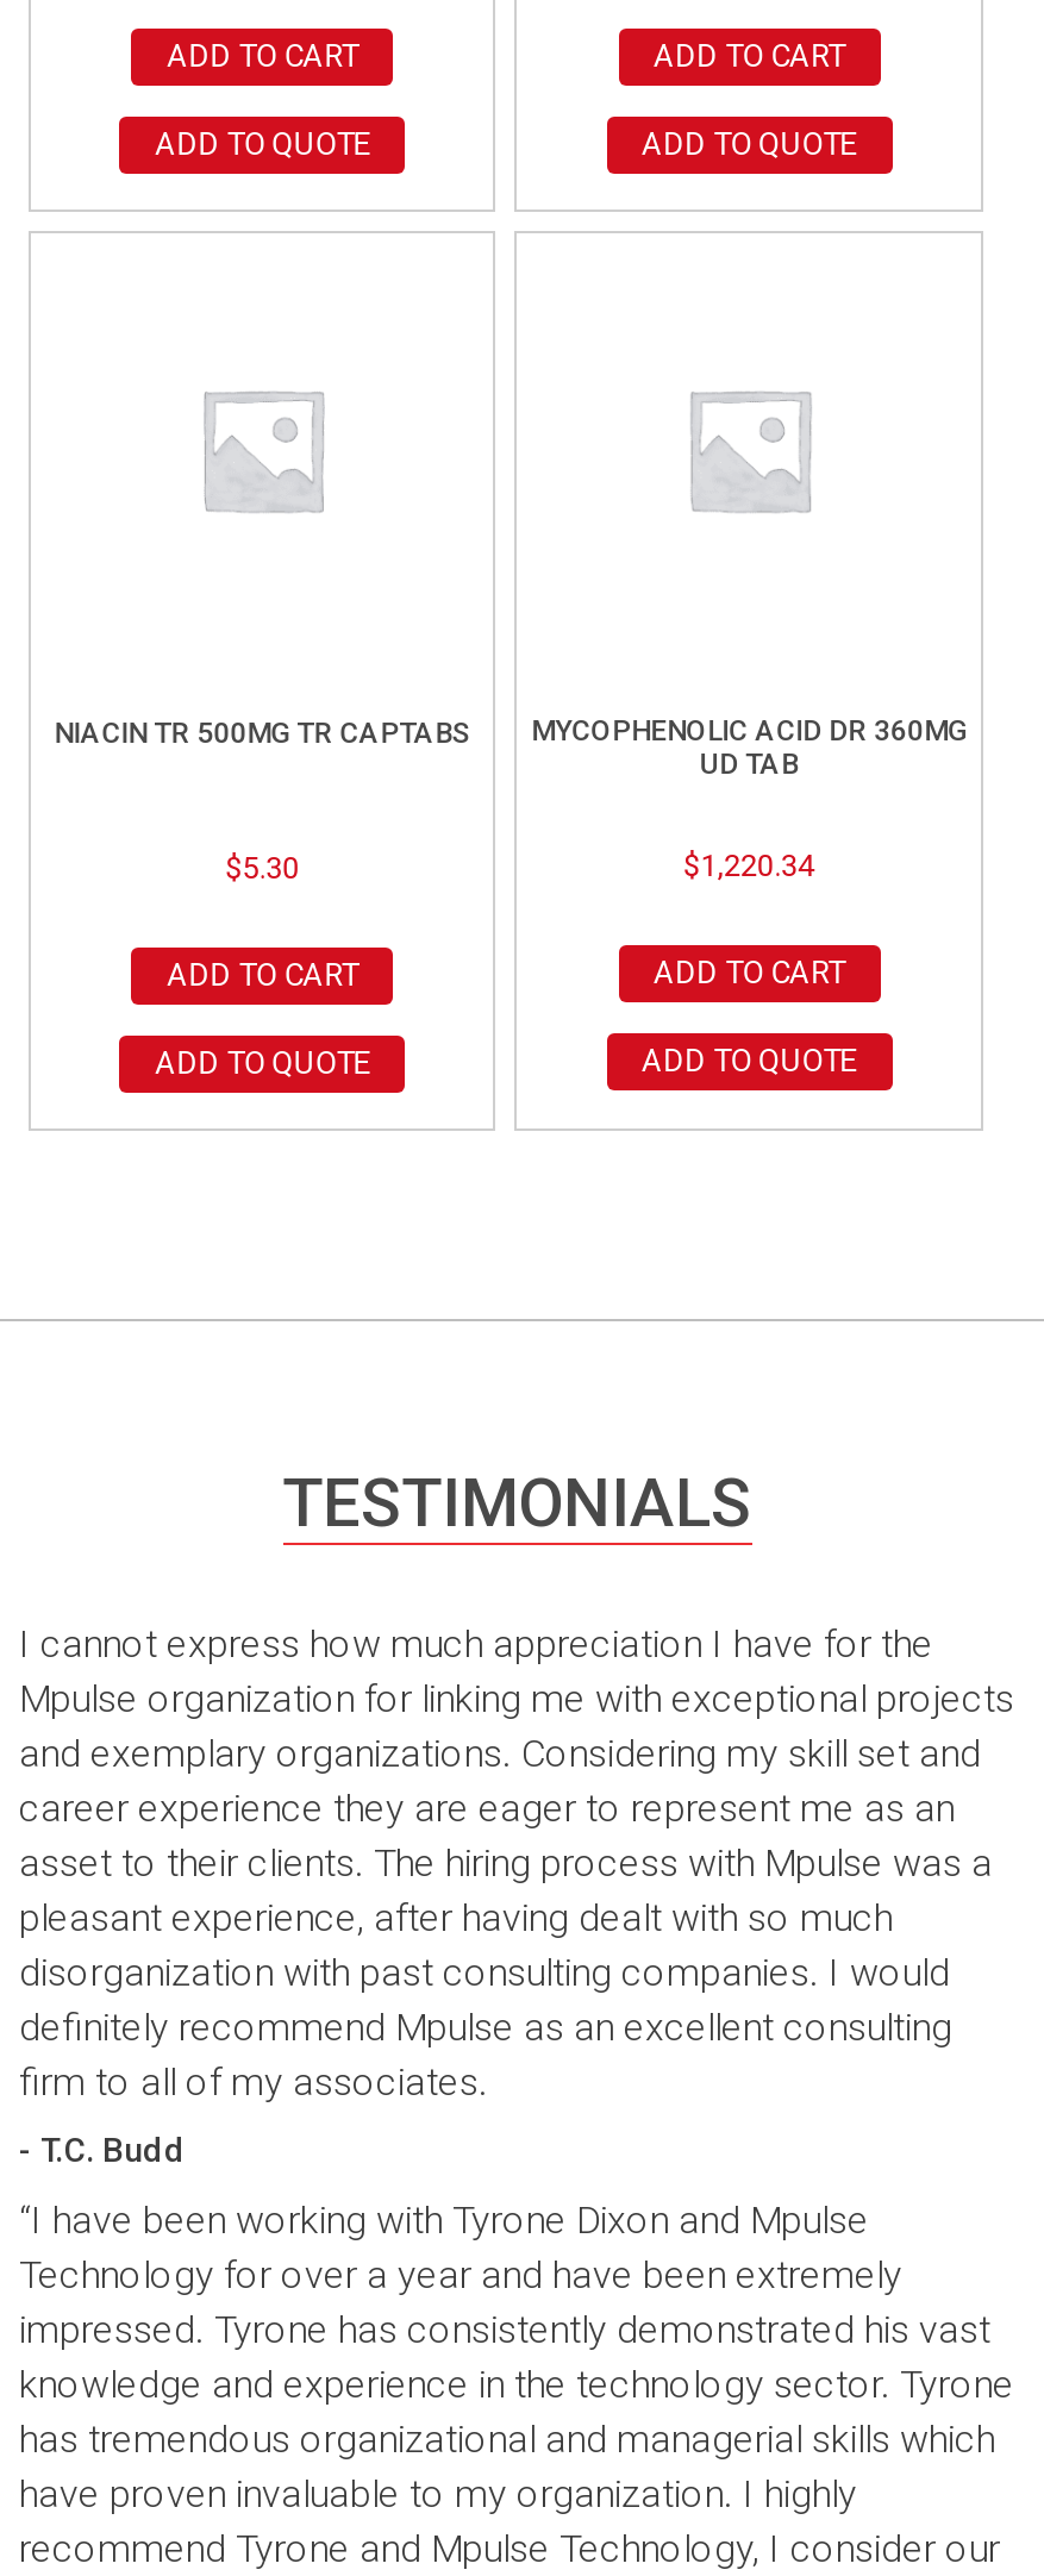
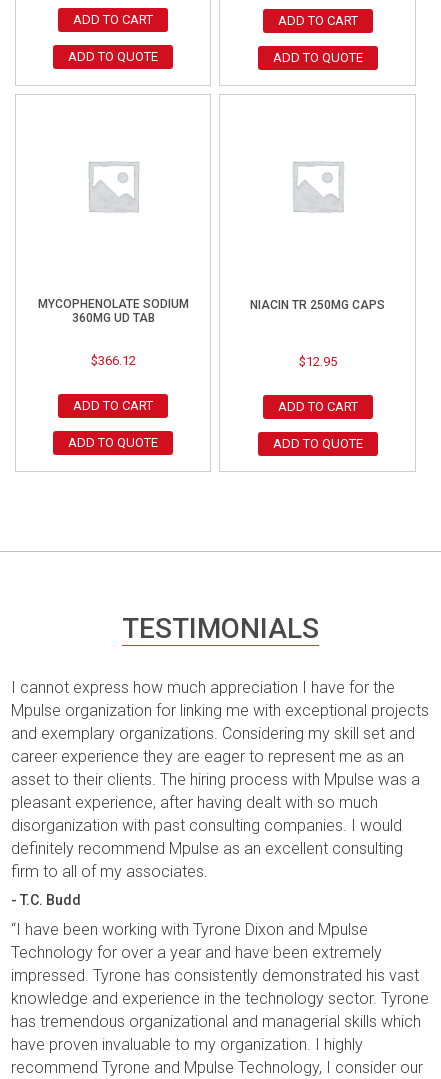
- NIACIN TR 500MG TR CAPTABS
+ MYCOPHENOLATE SODIUM
+ 360MG UD TAB

- MYCOPHENOLIC ACID DR 360MG
- UD TAB
+ NIACIN TR 250MG CAPS

- $5.30
+ $366.12

- $1,220.34
+ $12.95
